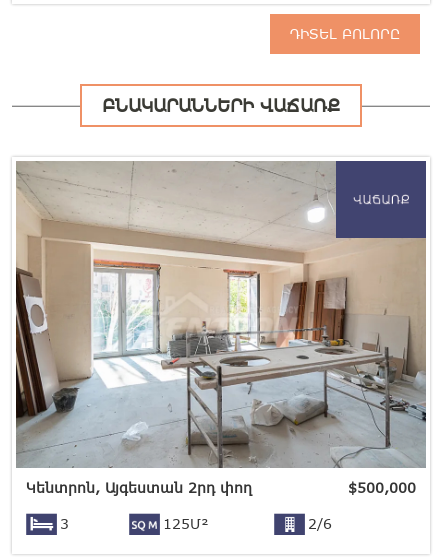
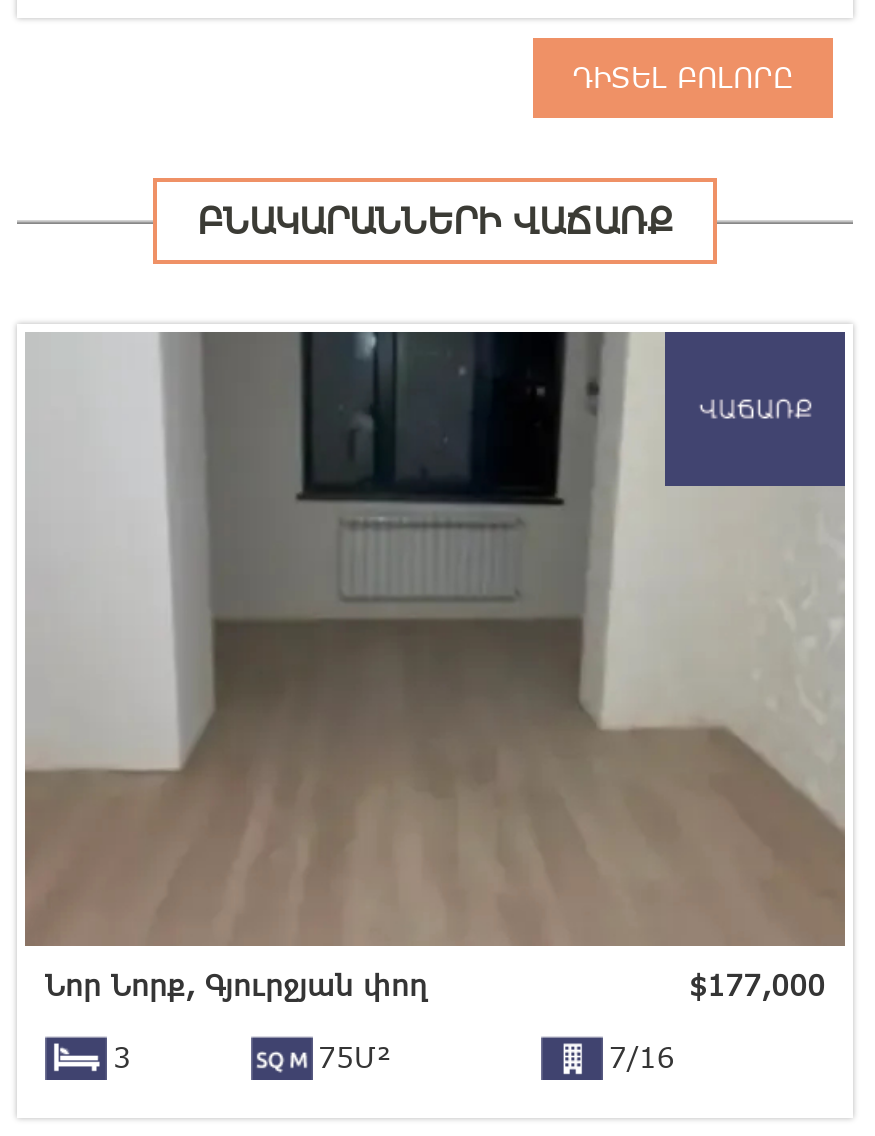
- [image]
- Կենտրոն, Այգեստան 2րդ փող
+ [image]
+ Նոր Նորք, Գյուրջյան փող

- $500,000
+ $177,000

- 125Մ²
- 2/6
+ 75Մ²
+ 7/16
